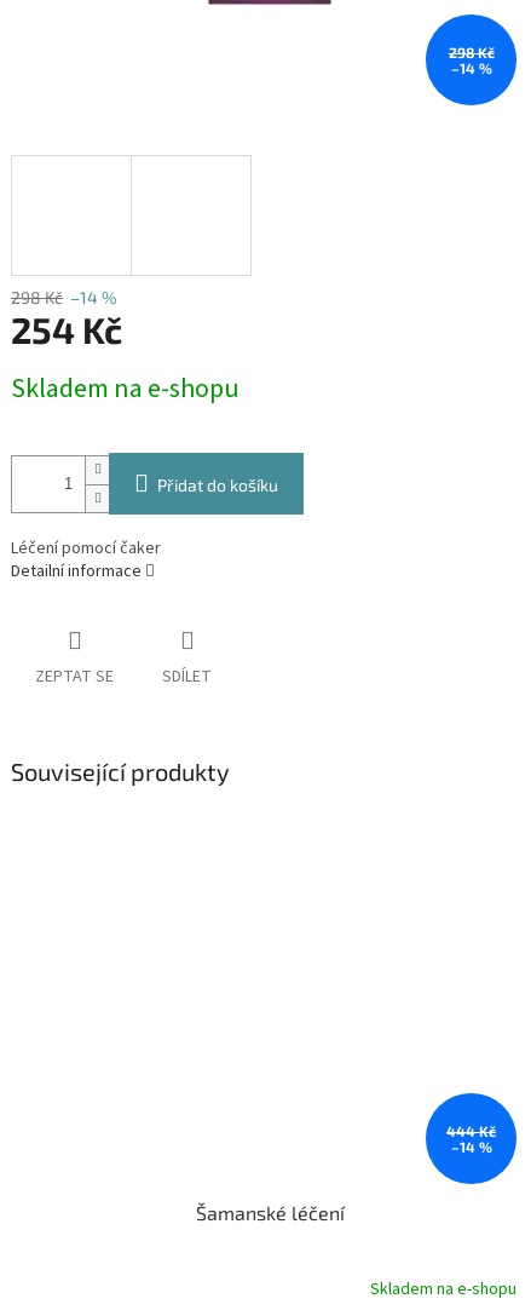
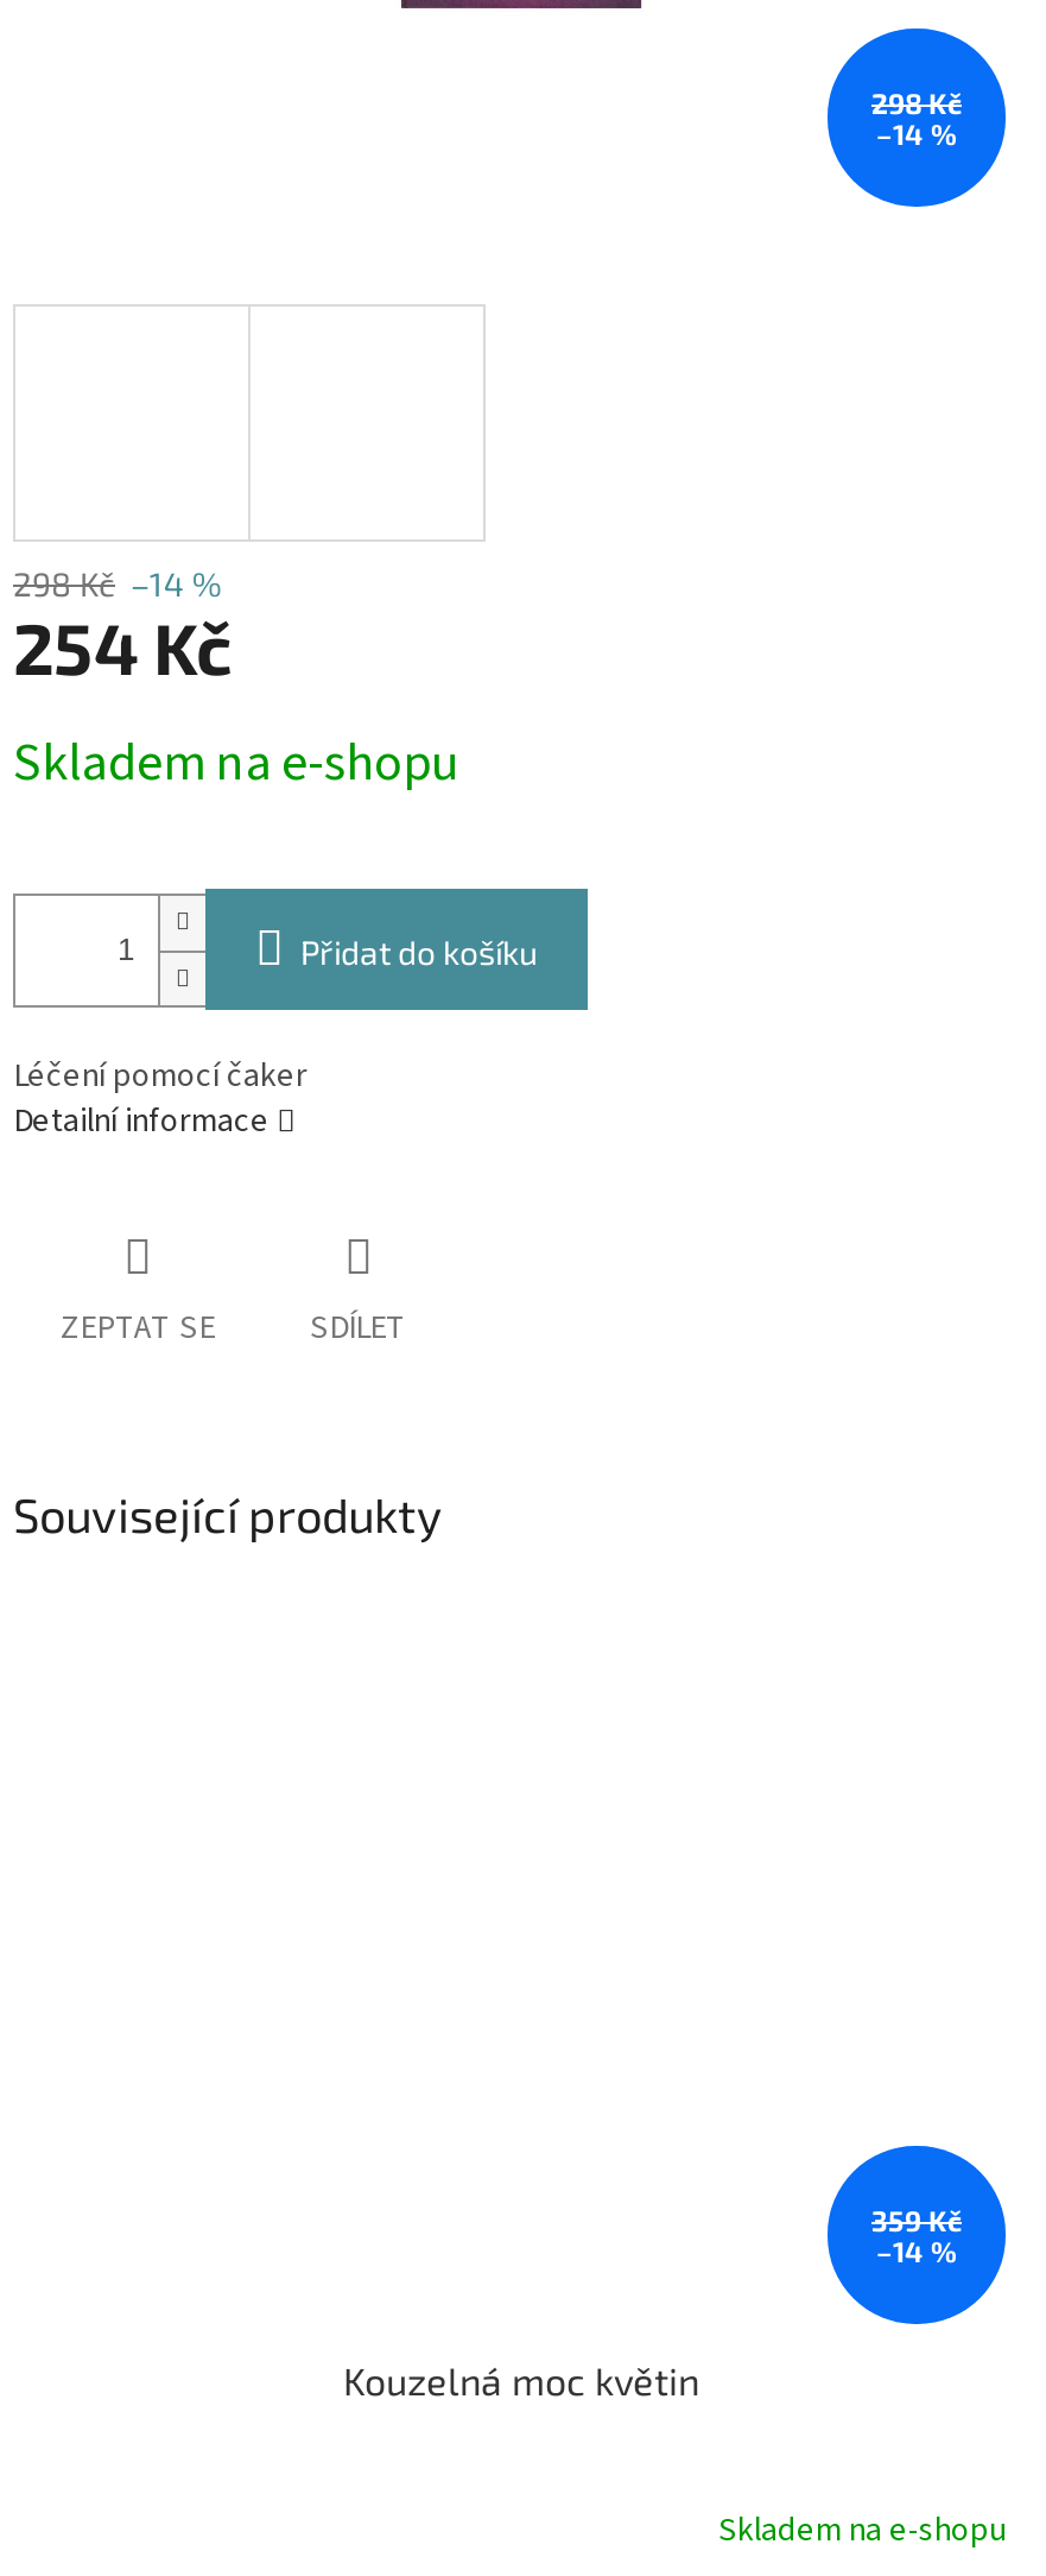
- 444 Kč
+ 359 Kč

- Šamanské léčení
+ Kouzelná moc květin
